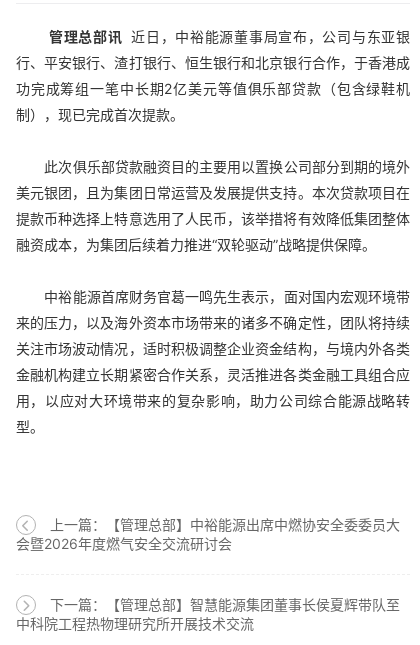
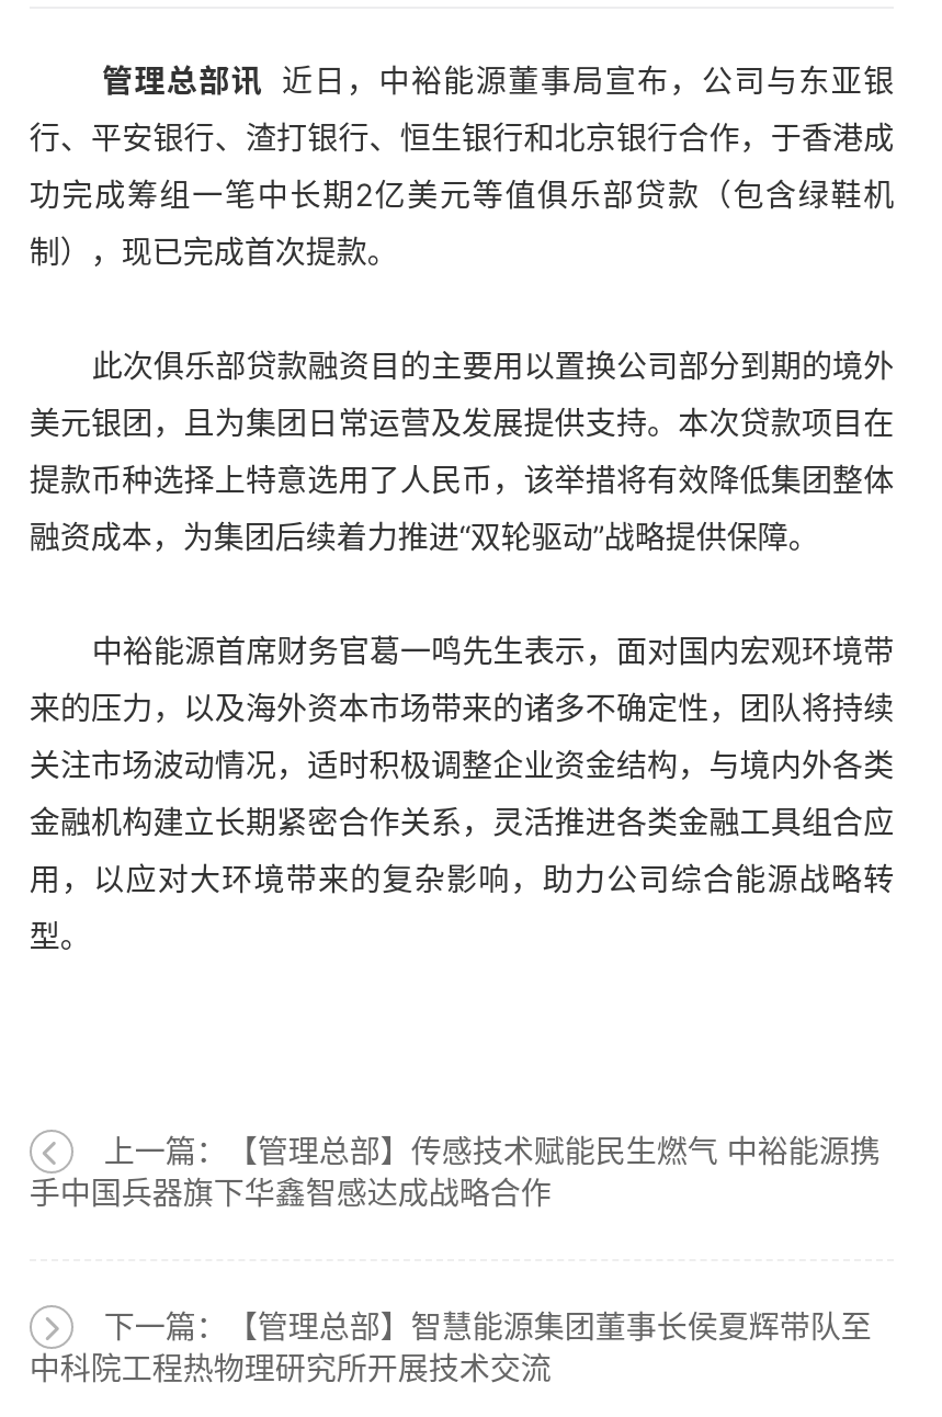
- 上一篇：【管理总部】中裕能源出席中燃协安全委委员大
- 会暨2026年度燃气安全交流研讨会
+ 上一篇：【管理总部】传感技术赋能民生燃气 中裕能源携
+ 手中国兵器旗下华鑫智感达成战略合作
